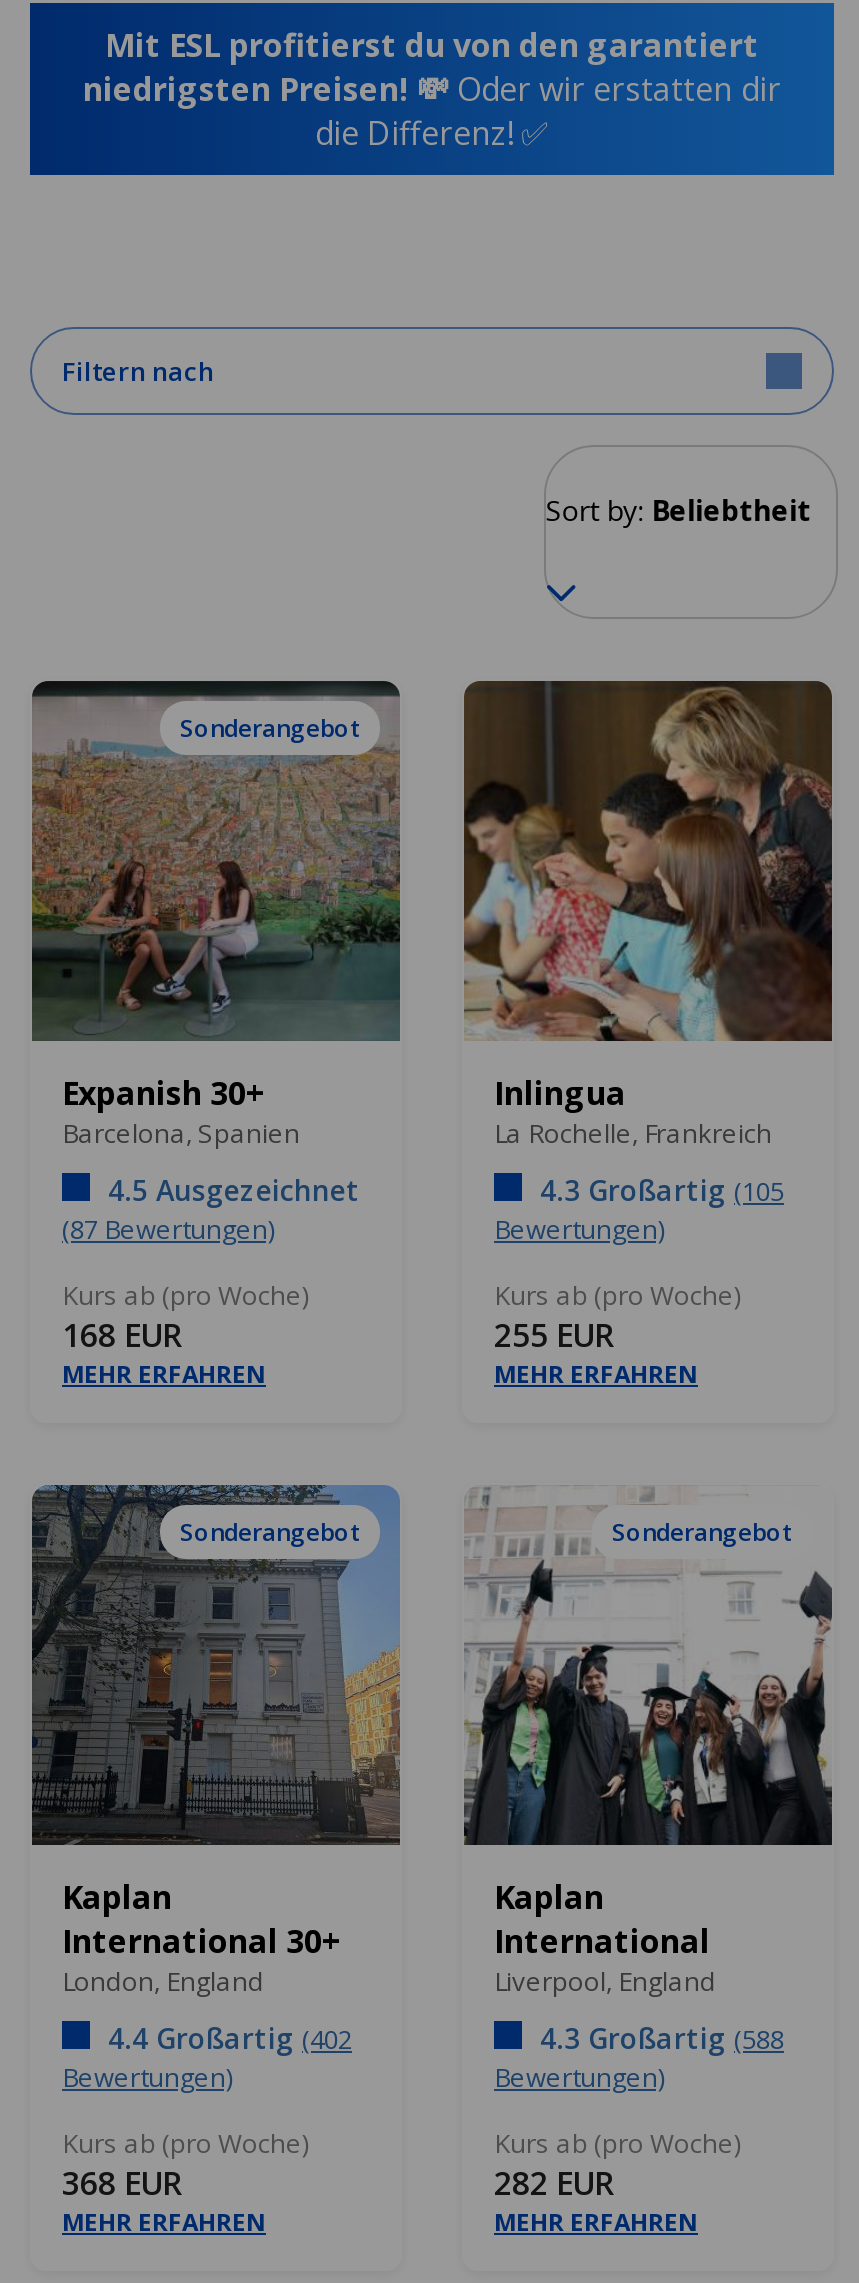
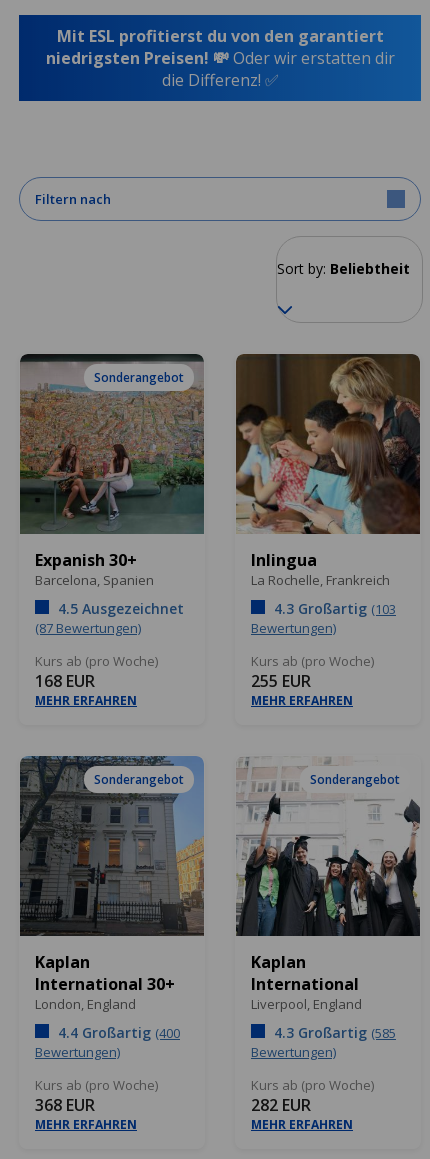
- 4.3 Großartig (105
+ 4.3 Großartig (103

- 4.4 Großartig (402
+ 4.4 Großartig (400

- 4.3 Großartig (588
+ 4.3 Großartig (585
